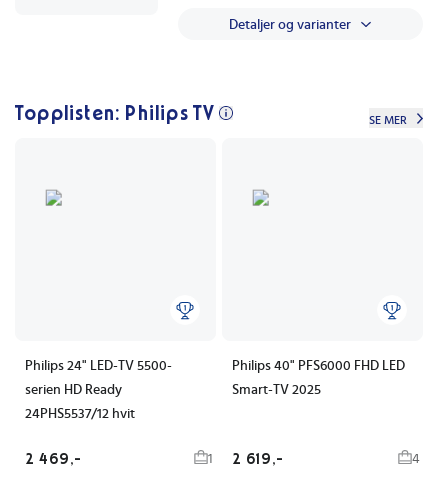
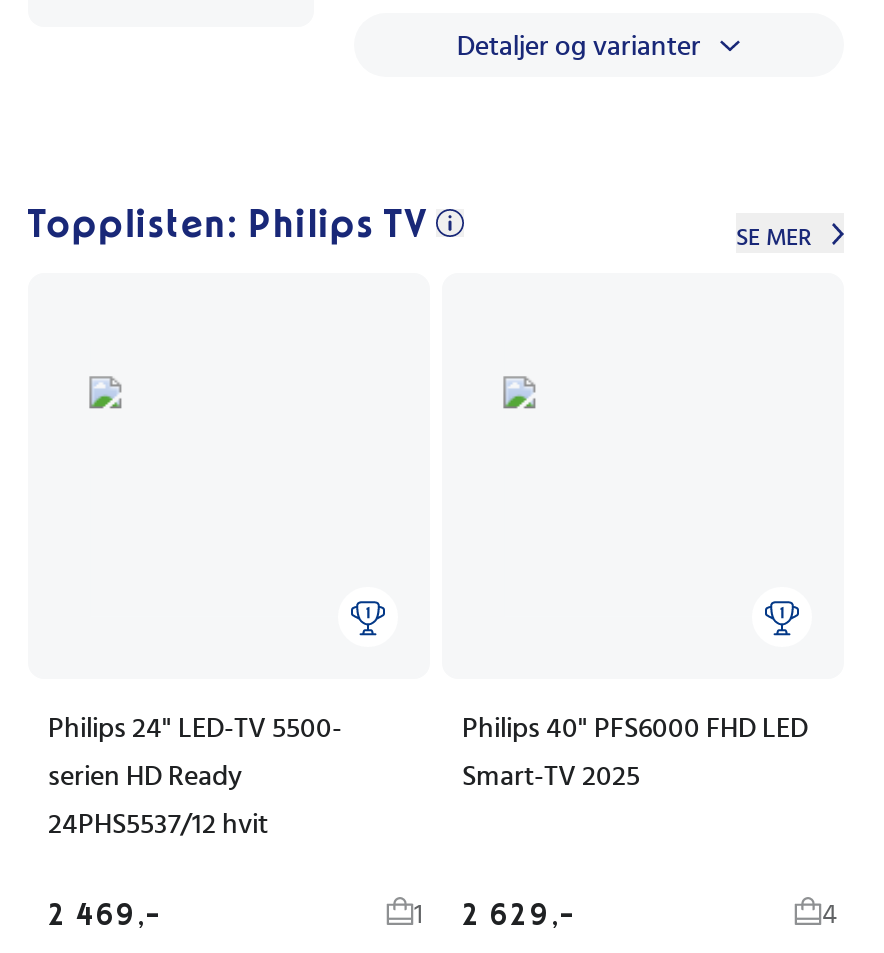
- 2 619,-
+ 2 629,-
